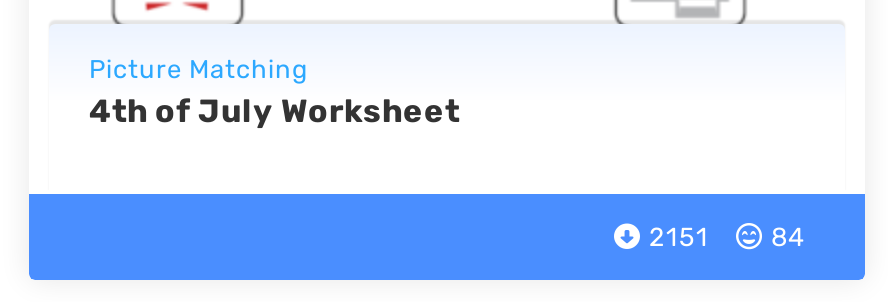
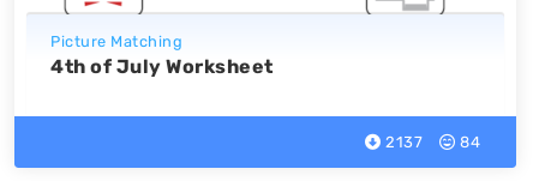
- 2151
+ 2137
